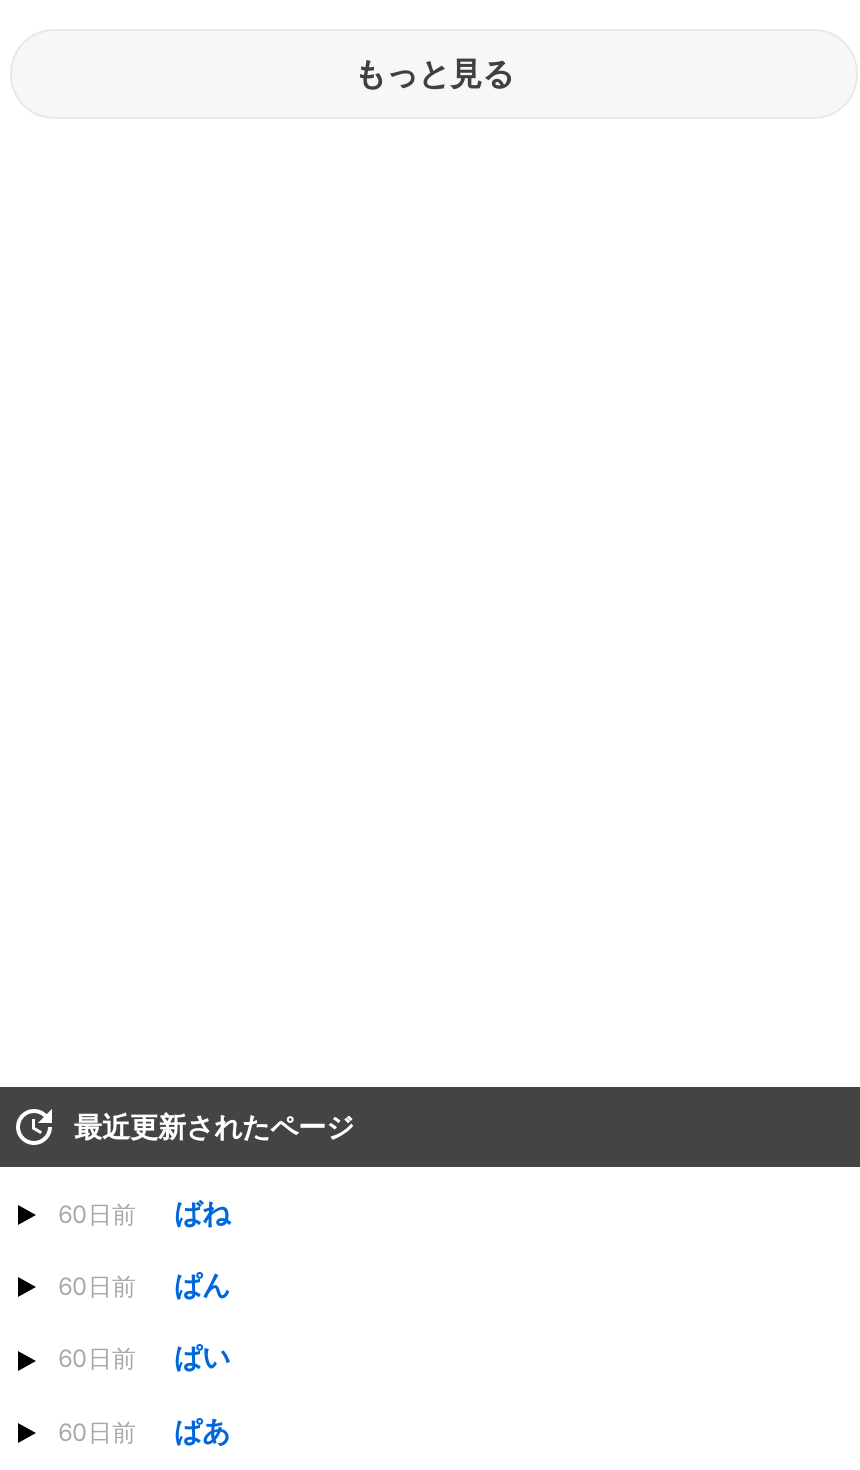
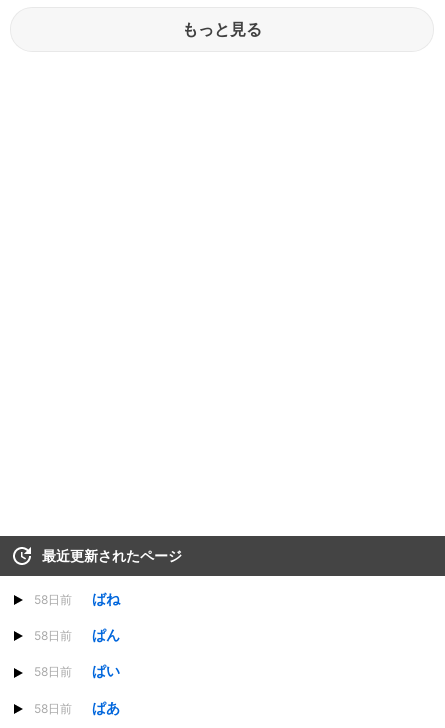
- 60日前 ばね
+ 58日前 ばね

- 60日前
+ 58日前

- 60日前 ぱい
+ 58日前 ぱい

- 60日前 ぱあ
+ 58日前 ぱあ
